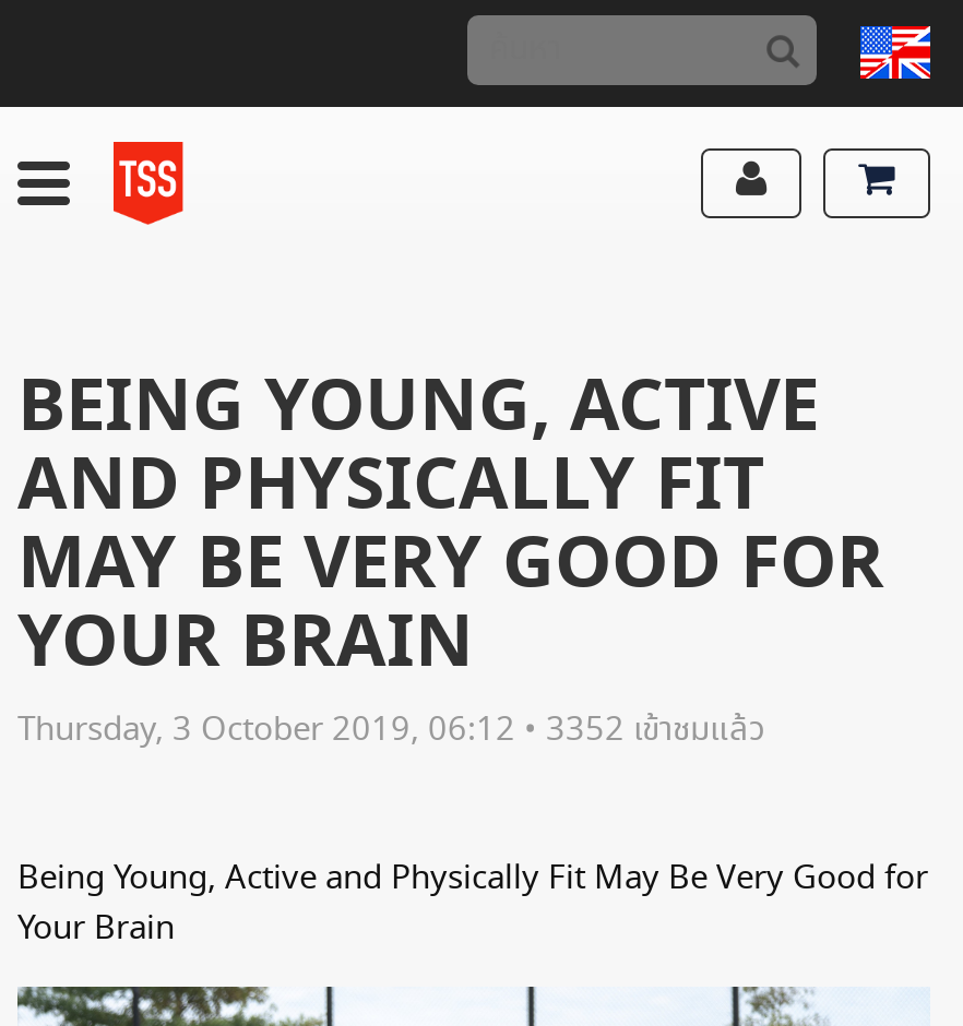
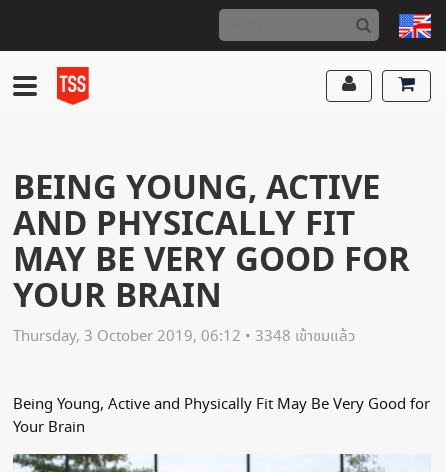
- Thursday, 3 October 2019, 06:12 • 3352 เข้าชมแล้ว
+ Thursday, 3 October 2019, 06:12 • 3348 เข้าชมแล้ว
